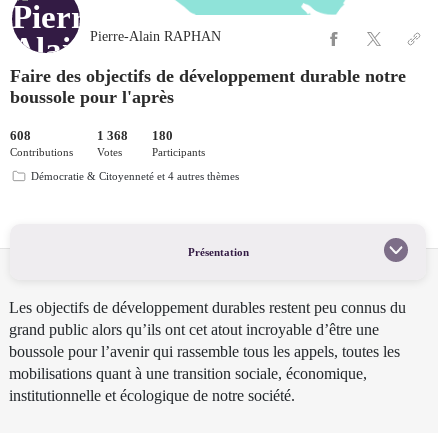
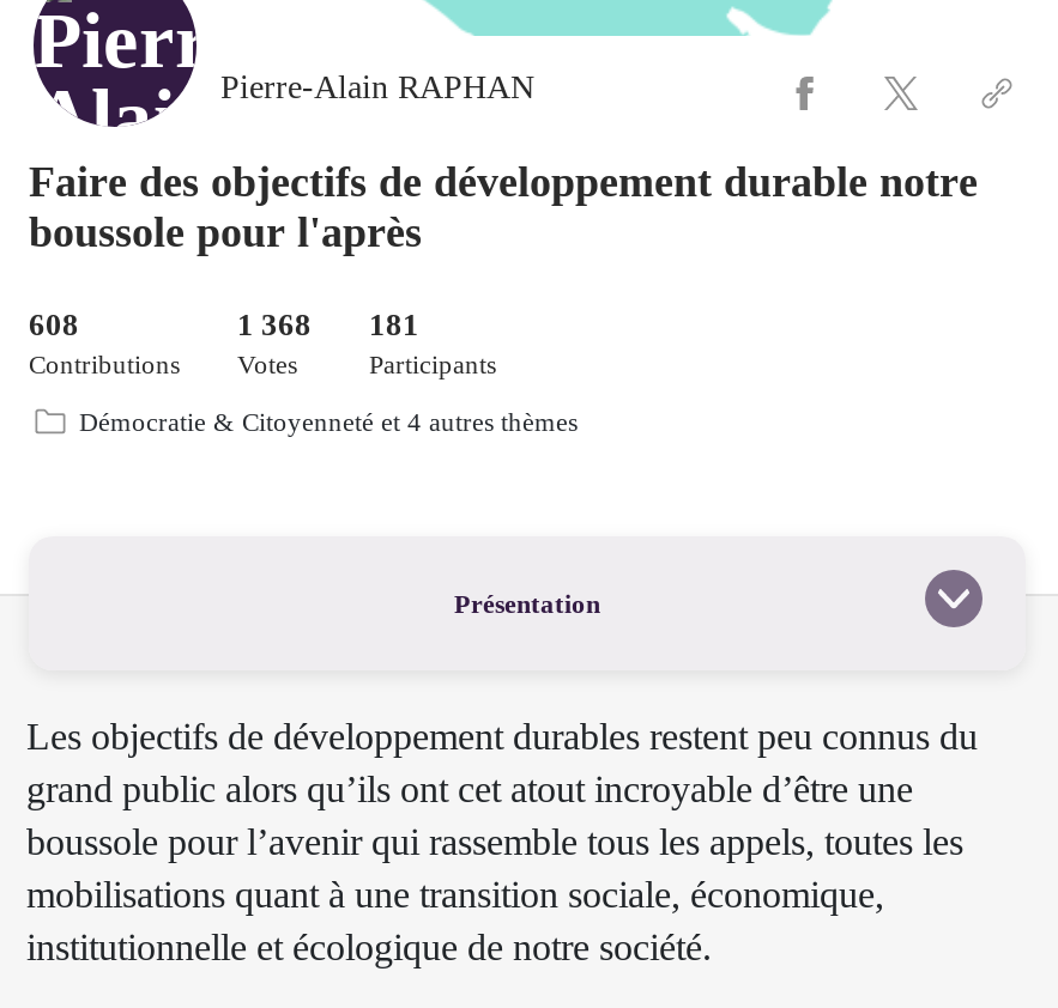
- 1 368 180
+ 1 368 181
